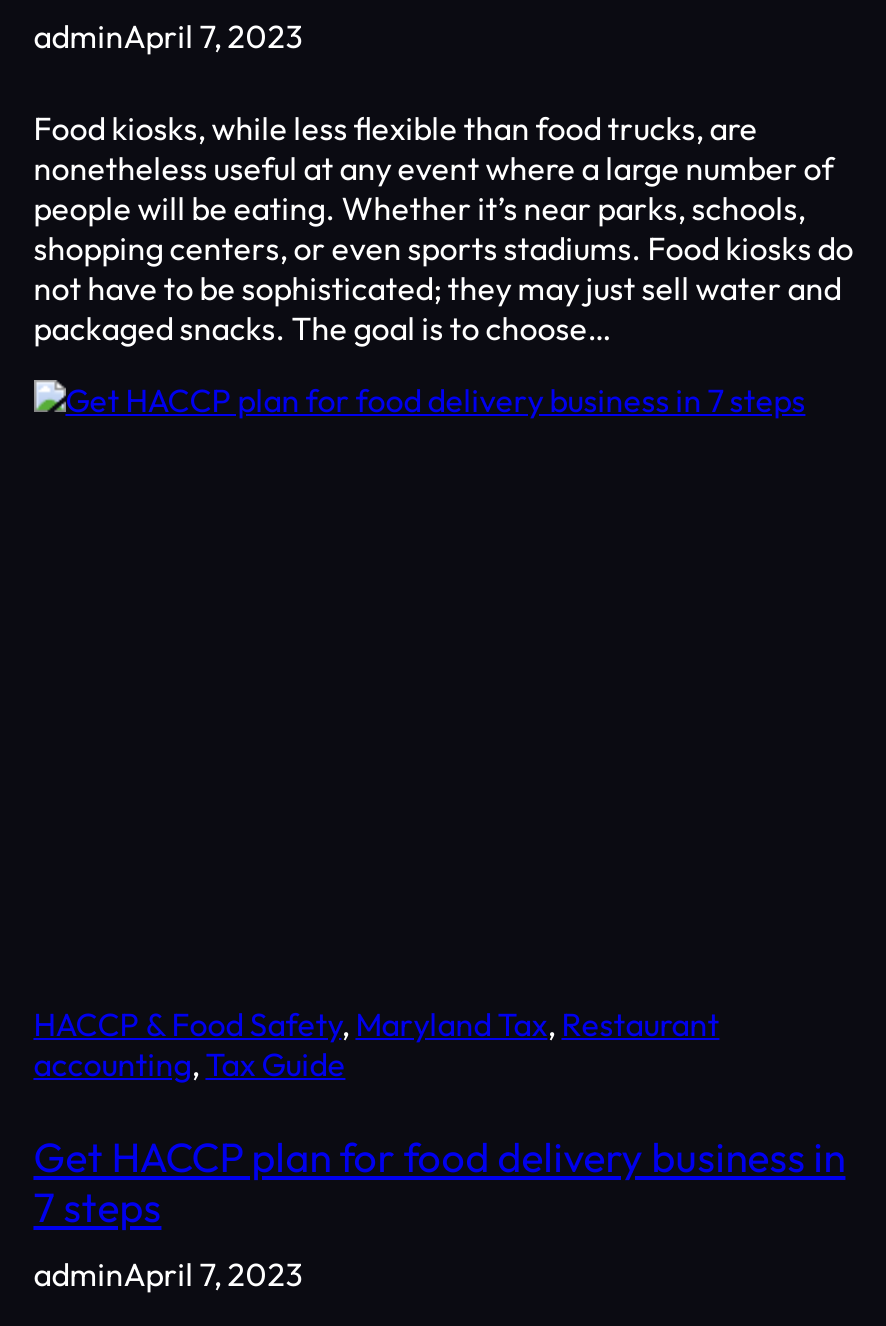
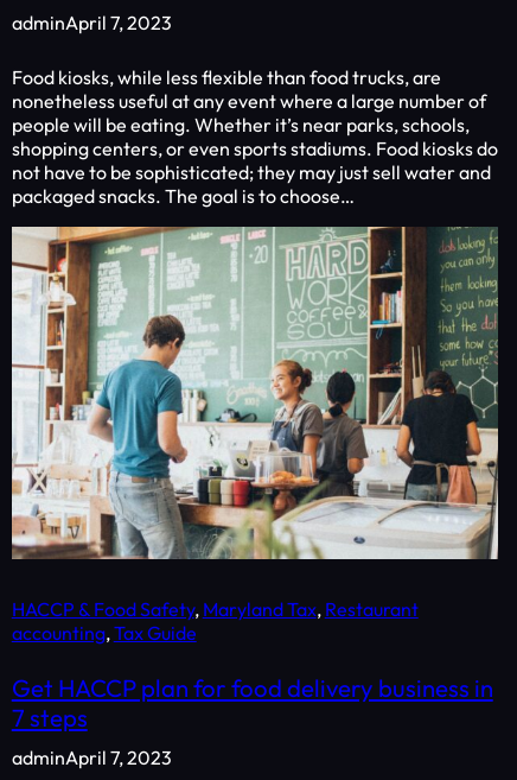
+ [image]
